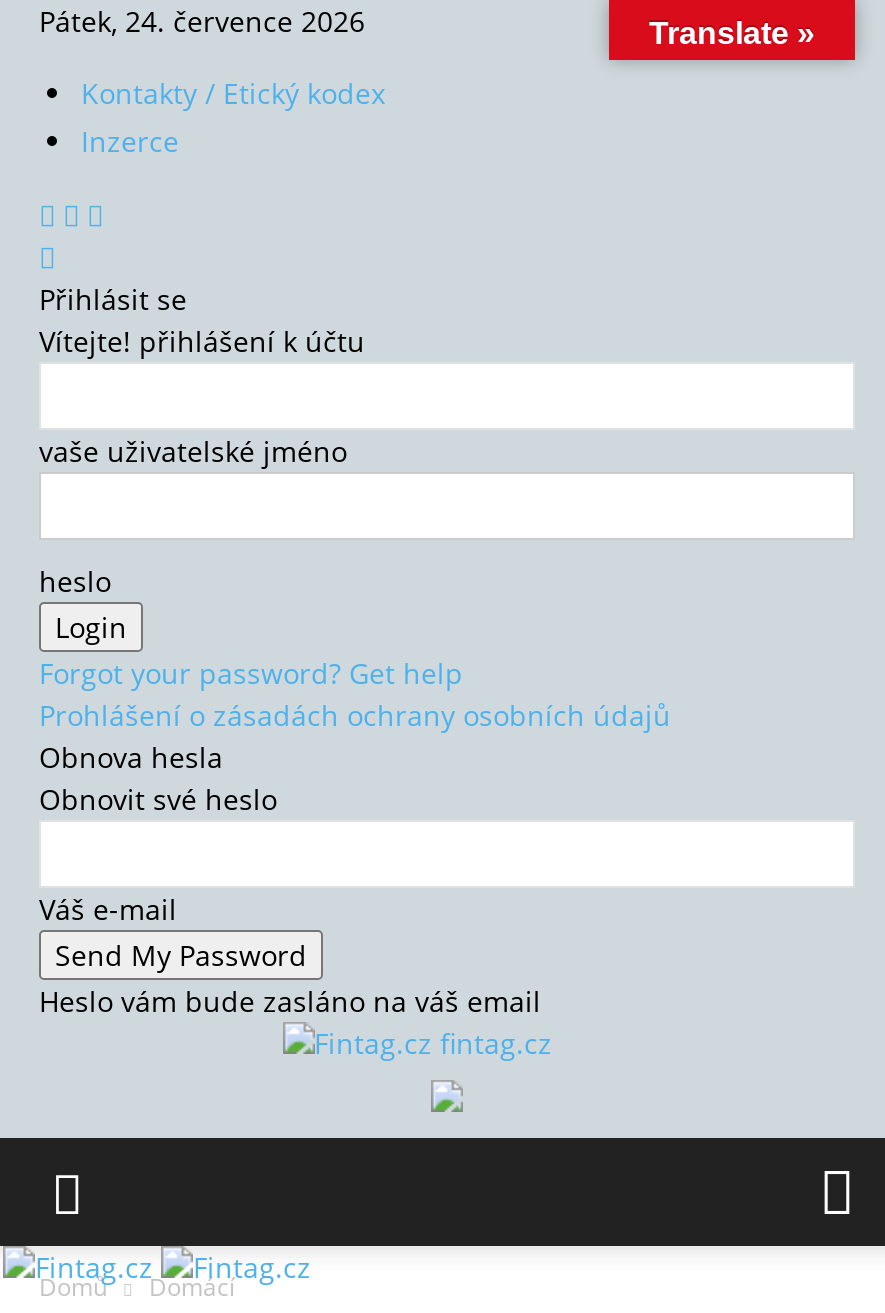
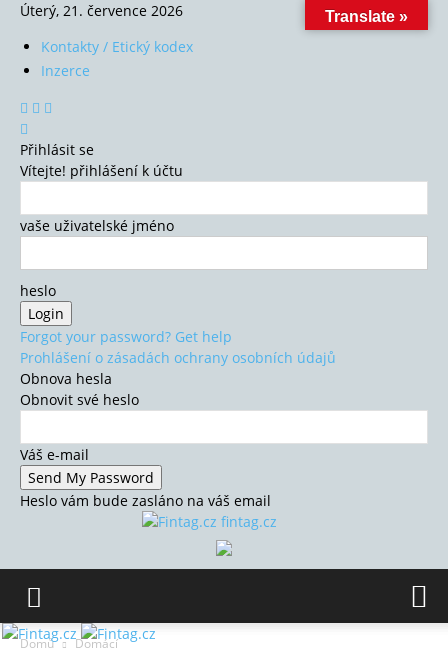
- Pátek, 24. července 2026
+ Úterý, 21. července 2026
